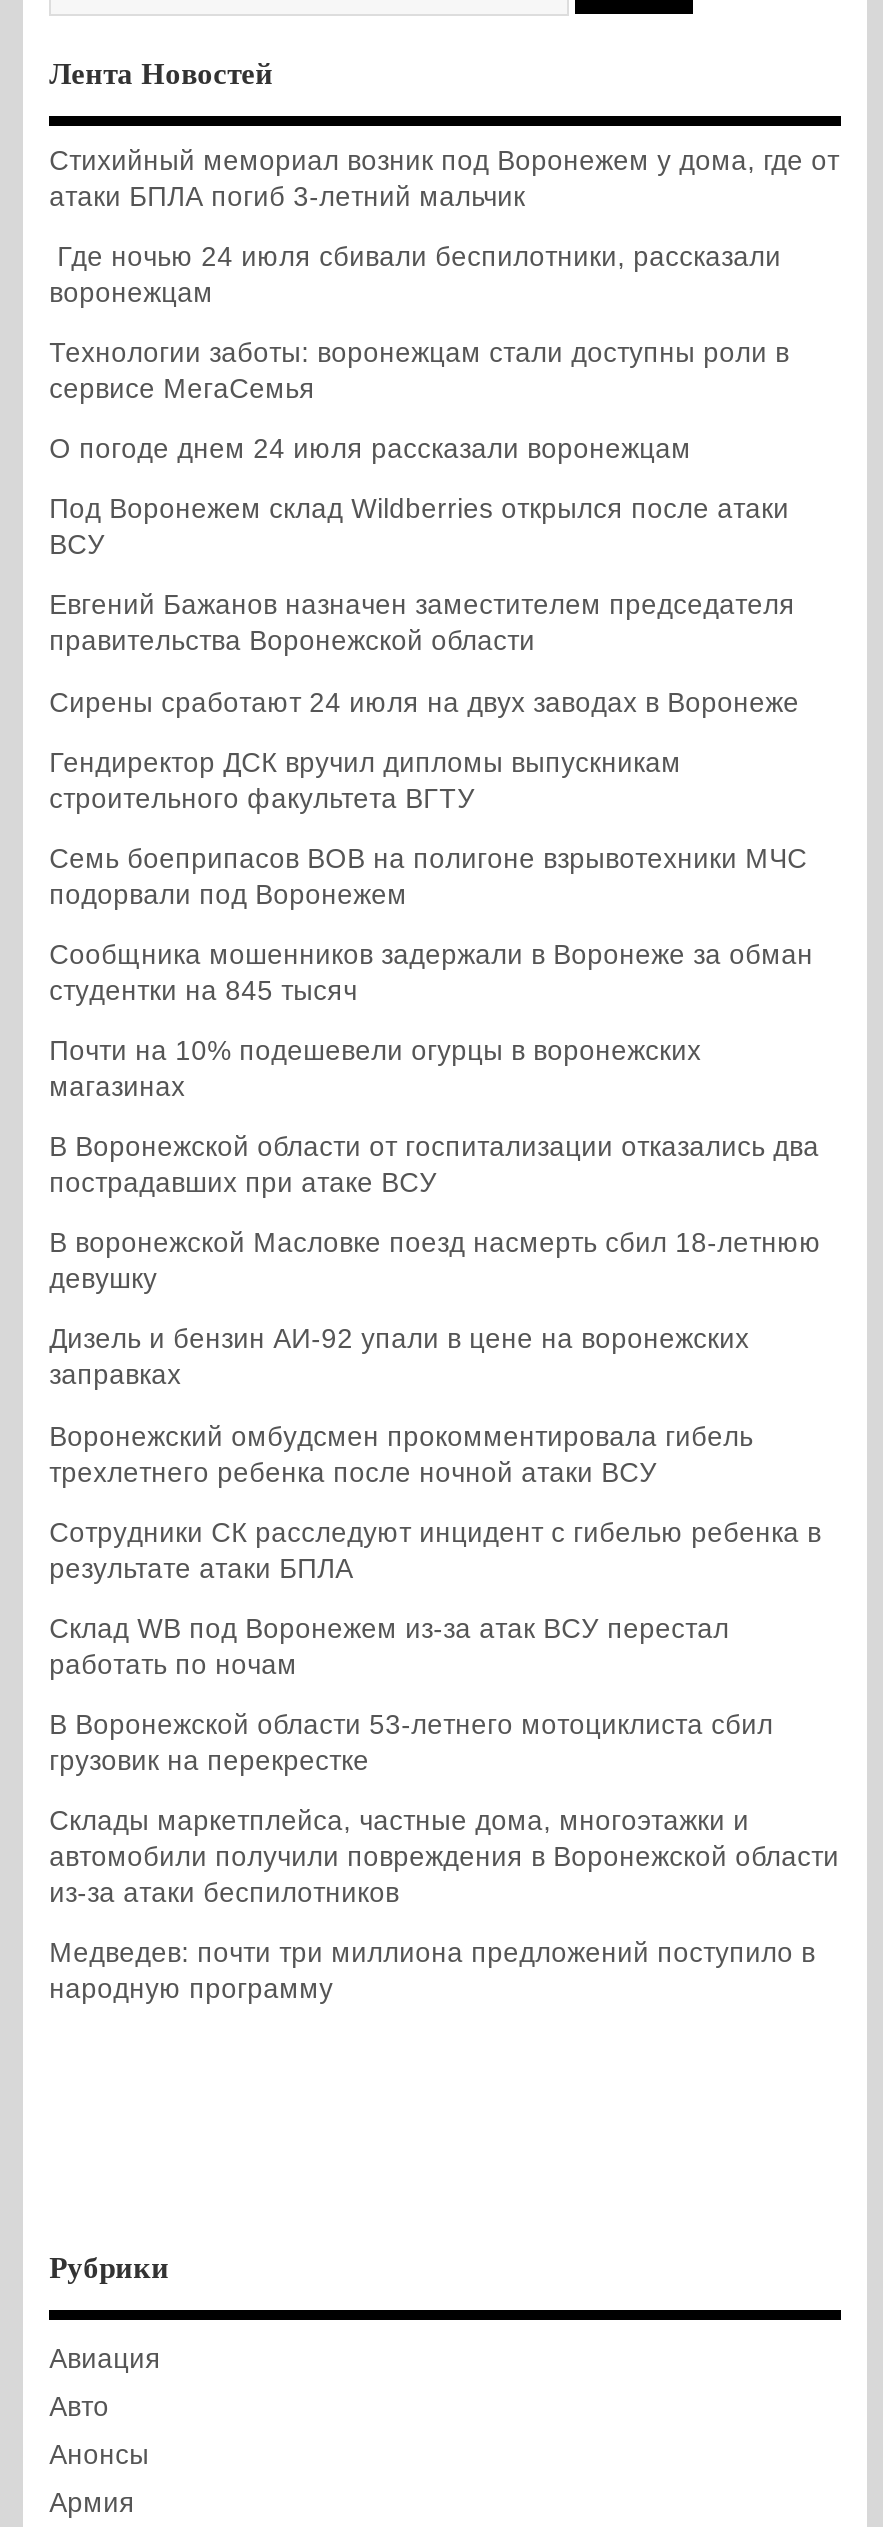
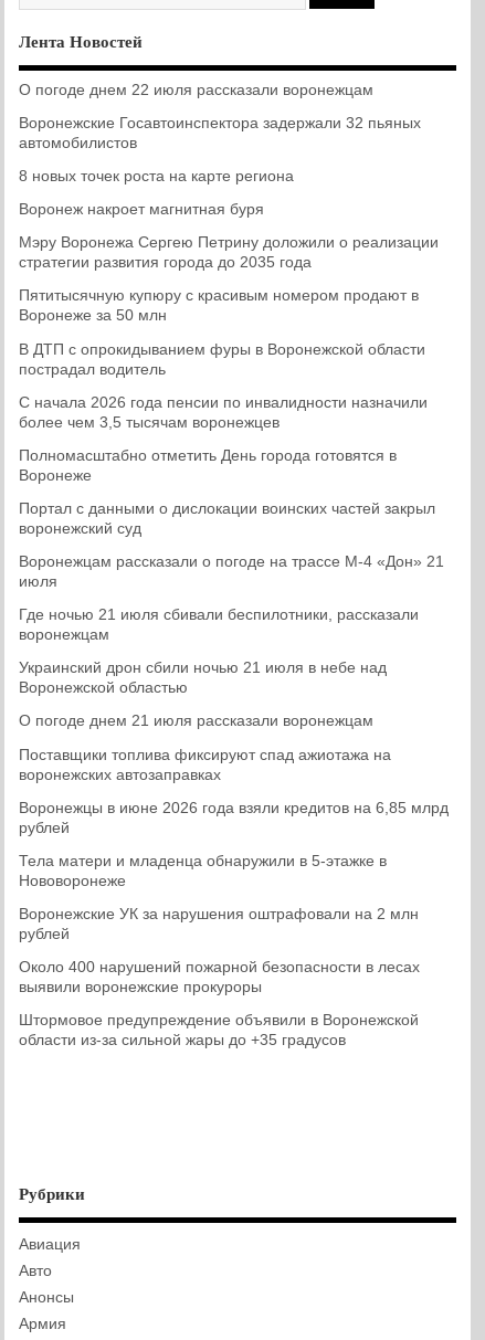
- Стихийный мемориал возник под Воронежем у дома, где от
- атаки БПЛА погиб 3-летний мальчик
- Где ночью 24 июля сбивали беспилотники, рассказали
+ О погоде днем 22 июля рассказали воронежцам
+ Воронежские Госавтоинспектора задержали 32 пьяных
+ автомобилистов
+ 8 новых точек роста на карте региона
+ Воронеж накроет магнитная буря
+ Мэру Воронежа Сергею Петрину доложили о реализации
+ стратегии развития города до 2035 года
+ Пятитысячную купюру с красивым номером продают в
+ Воронеже за 50 млн
+ В ДТП с опрокидыванием фуры в Воронежской области
+ пострадал водитель
+ С начала 2026 года пенсии по инвалидности назначили
+ более чем 3,5 тысячам воронежцев
+ Полномасштабно отметить День города готовятся в
+ Воронеже
+ Портал с данными о дислокации воинских частей закрыл
+ воронежский суд
+ Воронежцам рассказали о погоде на трассе М-4 «Дон» 21
+ июля
+ Где ночью 21 июля сбивали беспилотники, рассказали

moved down: воронежцам

- Технологии заботы: воронежцам стали доступны роли в
- сервисе МегаСемья
- О погоде днем 24 июля рассказали воронежцам
- Под Воронежем склад Wildberries открылся после атаки
- ВСУ
- Евгений Бажанов назначен заместителем председателя
- правительства Воронежской области
- Сирены сработают 24 июля на двух заводах в Воронеже
- Гендиректор ДСК вручил дипломы выпускникам
- строительного факультета ВГТУ
- Семь боеприпасов ВОВ на полигоне взрывотехники МЧС
- подорвали под Воронежем
- Сообщника мошенников задержали в Воронеже за обман
- студентки на 845 тысяч
- Почти на 10% подешевели огурцы в воронежских
- магазинах
- В Воронежской области от госпитализации отказались два
- пострадавших при атаке ВСУ
- В воронежской Масловке поезд насмерть сбил 18-летнюю
- девушку
- Дизель и бензин АИ-92 упали в цене на воронежских
- заправках
- Воронежский омбудсмен прокомментировала гибель
- трехлетнего ребенка после ночной атаки ВСУ
- Сотрудники СК расследуют инцидент с гибелью ребенка в
- результате атаки БПЛА
- Склад WB под Воронежем из-за атак ВСУ перестал
- работать по ночам
- В Воронежской области 53-летнего мотоциклиста сбил
- грузовик на перекрестке
- Склады маркетплейса, частные дома, многоэтажки и
- автомобили получили повреждения в Воронежской области
- из-за атаки беспилотников
- Медведев: почти три миллиона предложений поступило в
- народную программу
+ Украинский дрон сбили ночью 21 июля в небе над
+ Воронежской областью
+ О погоде днем 21 июля рассказали воронежцам
+ Поставщики топлива фиксируют спад ажиотажа на
+ воронежских автозаправках
+ Воронежцы в июне 2026 года взяли кредитов на 6,85 млрд
+ рублей
+ Тела матери и младенца обнаружили в 5-этажке в
+ Нововоронеже
+ Воронежские УК за нарушения оштрафовали на 2 млн
+ рублей
+ Около 400 нарушений пожарной безопасности в лесах
+ выявили воронежские прокуроры
+ Штормовое предупреждение объявили в Воронежской
+ области из-за сильной жары до +35 градусов
